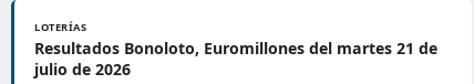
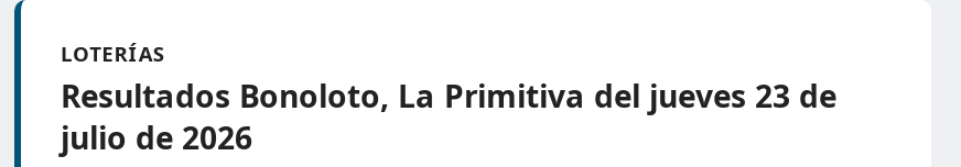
- Resultados Bonoloto, Euromillones del martes 21 de
+ Resultados Bonoloto, La Primitiva del jueves 23 de
